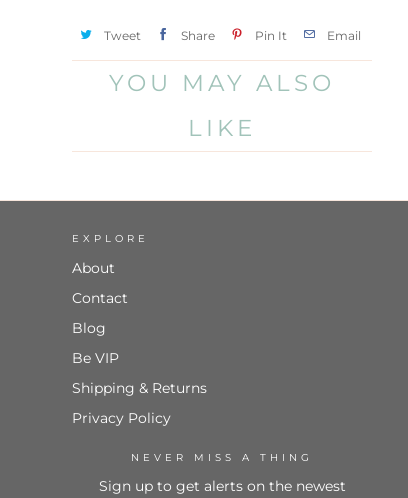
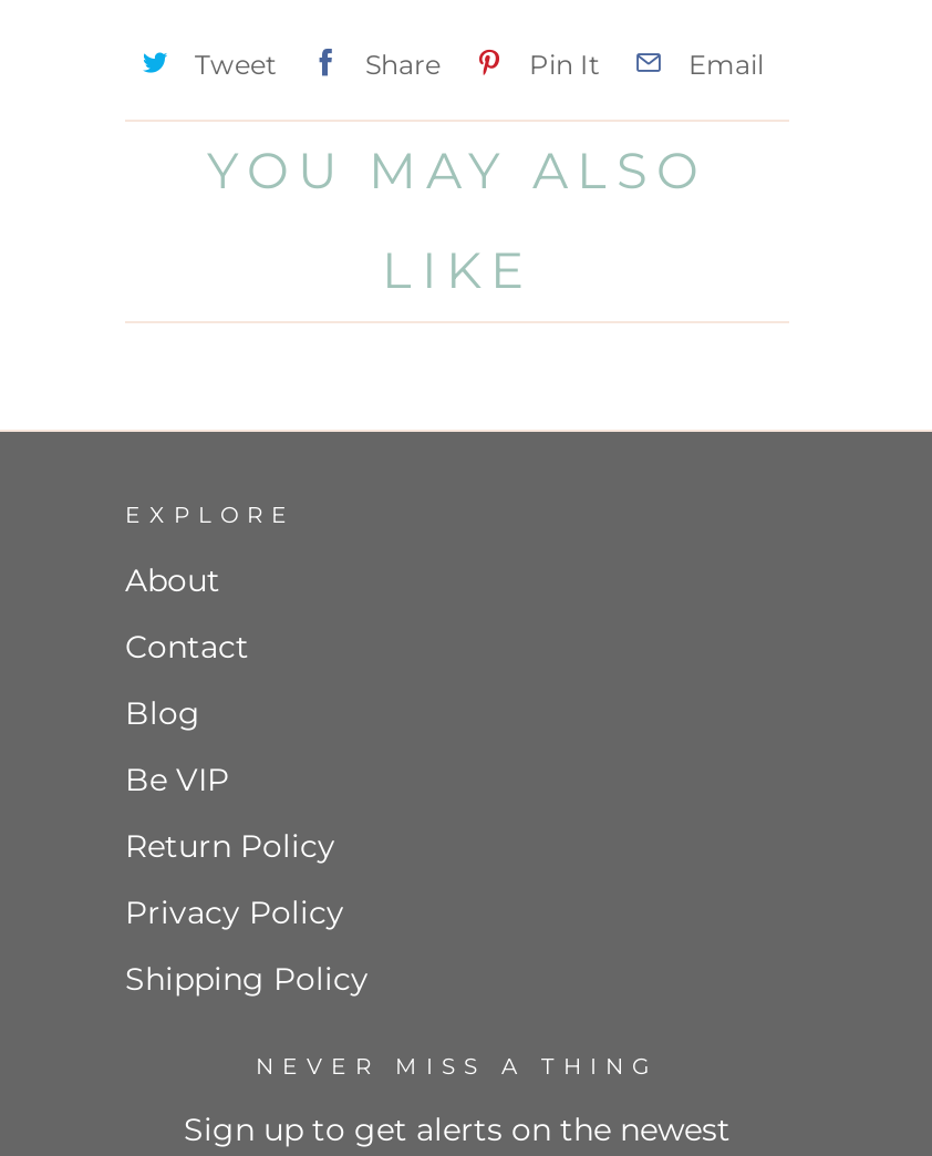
- Shipping & Returns
+ Return Policy

+ Shipping Policy
